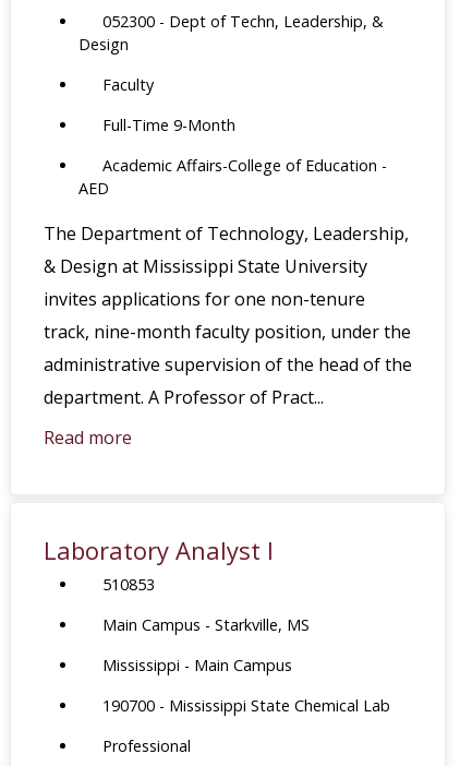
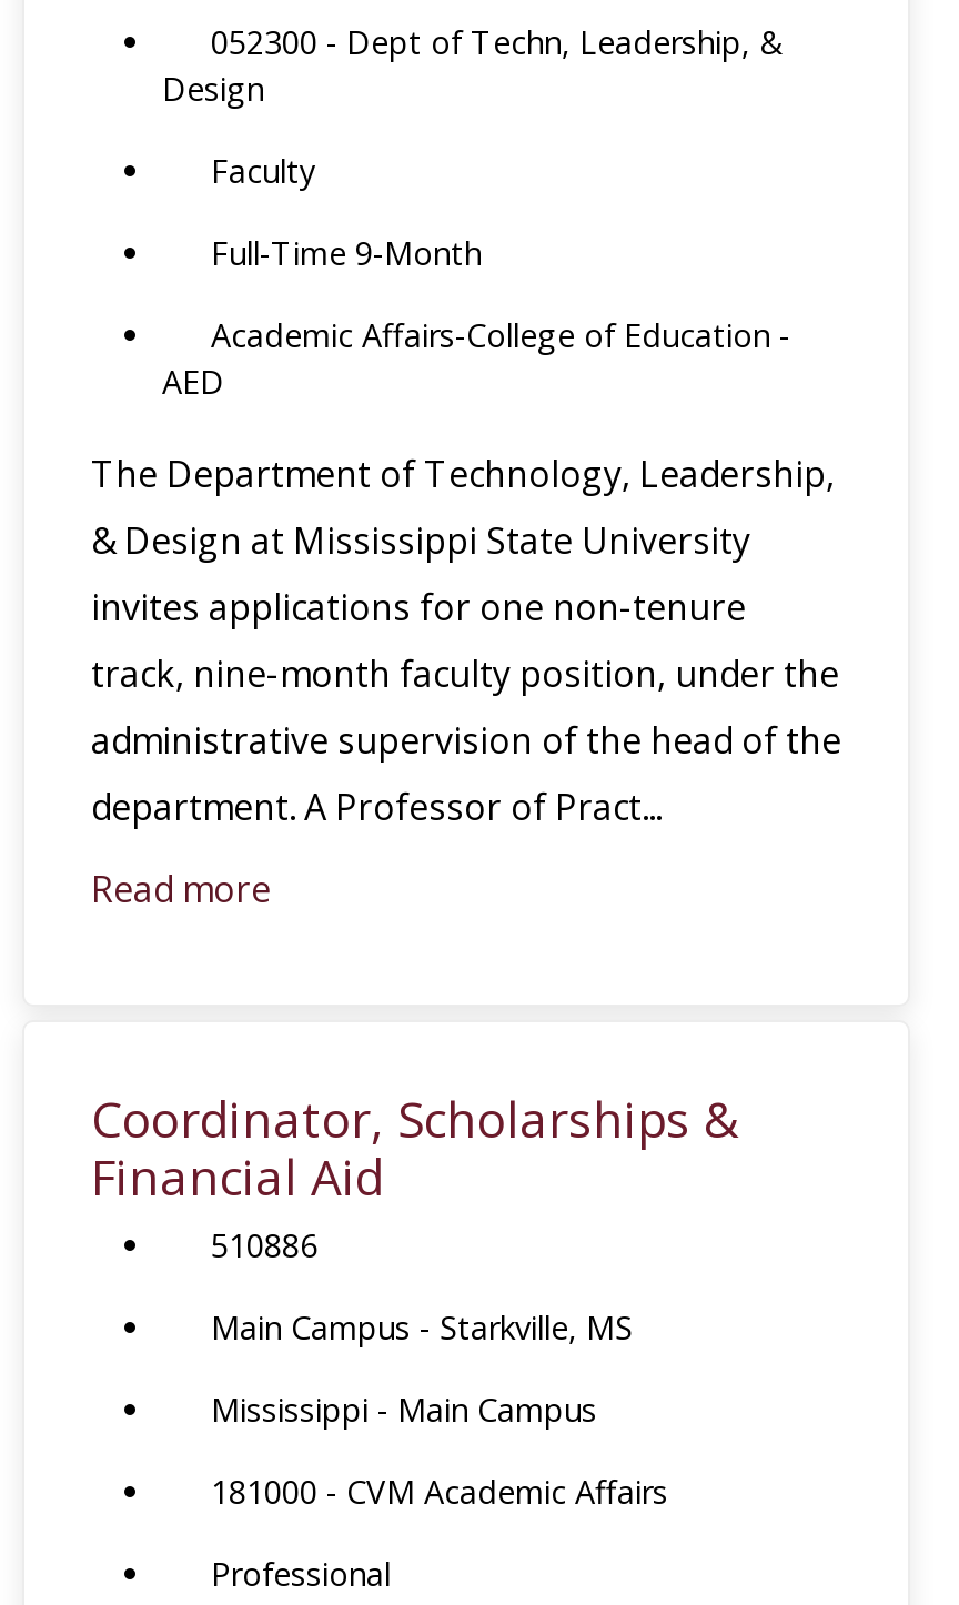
- Laboratory Analyst I
- 510853
+ Coordinator, Scholarships &
+ Financial Aid
+ 510886

- 190700 - Mississippi State Chemical Lab
+ 181000 - CVM Academic Affairs
